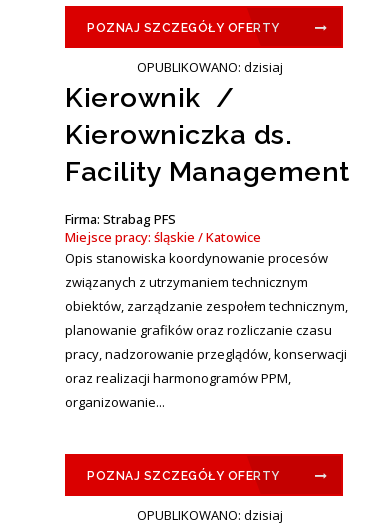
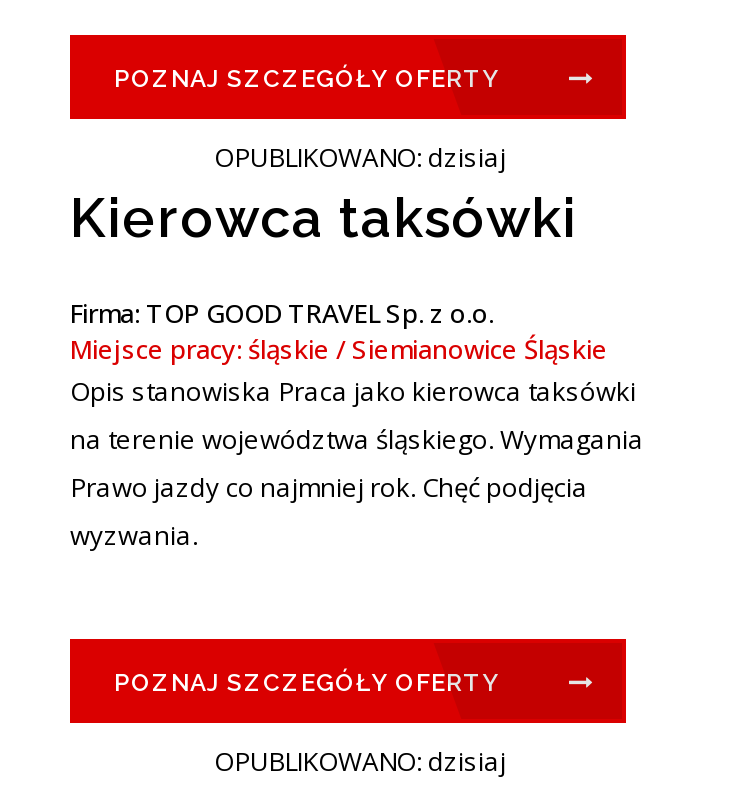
- Kierownik /
- Kierowniczka ds.
- Facility Management
+ Kierowca taksówki

- Firma: Strabag PFS
- Miejsce pracy: śląskie / Katowice
- Opis stanowiska koordynowanie procesów
- związanych z utrzymaniem technicznym
- obiektów, zarządzanie zespołem technicznym,
- planowanie grafików oraz rozliczanie czasu
- pracy, nadzorowanie przeglądów, konserwacji
- oraz realizacji harmonogramów PPM,
- organizowanie...
+ Firma: TOP GOOD TRAVEL Sp. z o.o.
+ Miejsce pracy: śląskie / Siemianowice Śląskie
+ Opis stanowiska Praca jako kierowca taksówki
+ na terenie województwa śląskiego. Wymagania
+ Prawo jazdy co najmniej rok. Chęć podjęcia
+ wyzwania.
